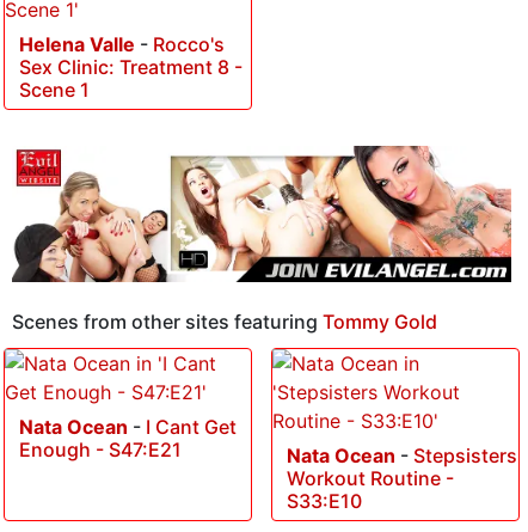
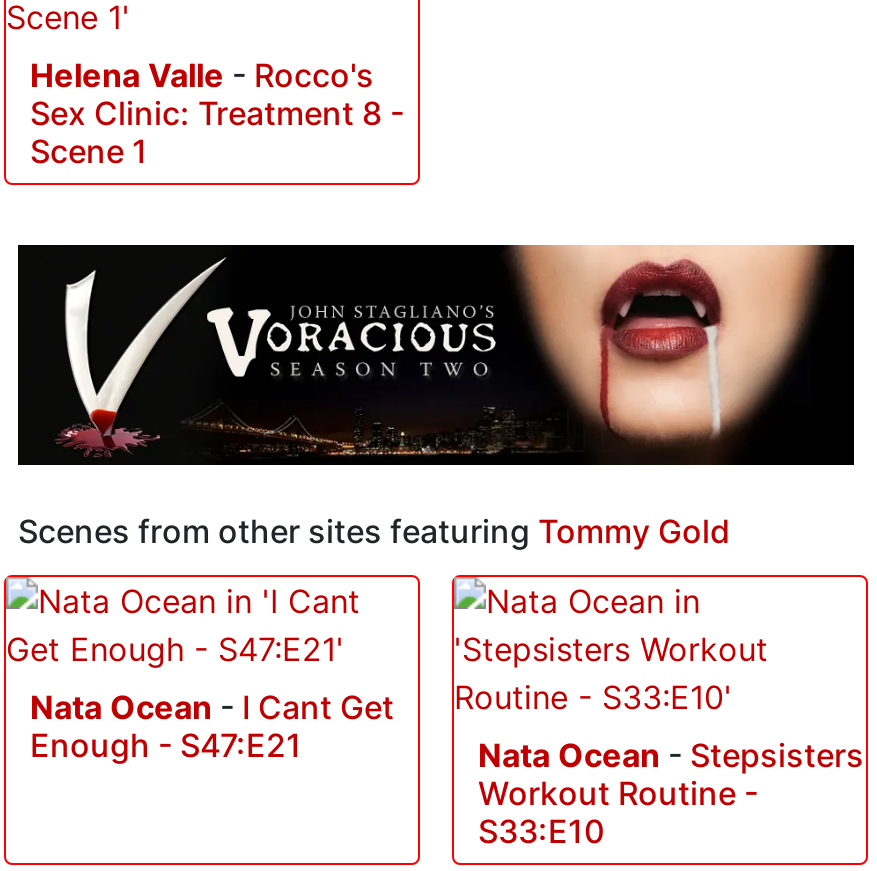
- [image]
+ [image]
